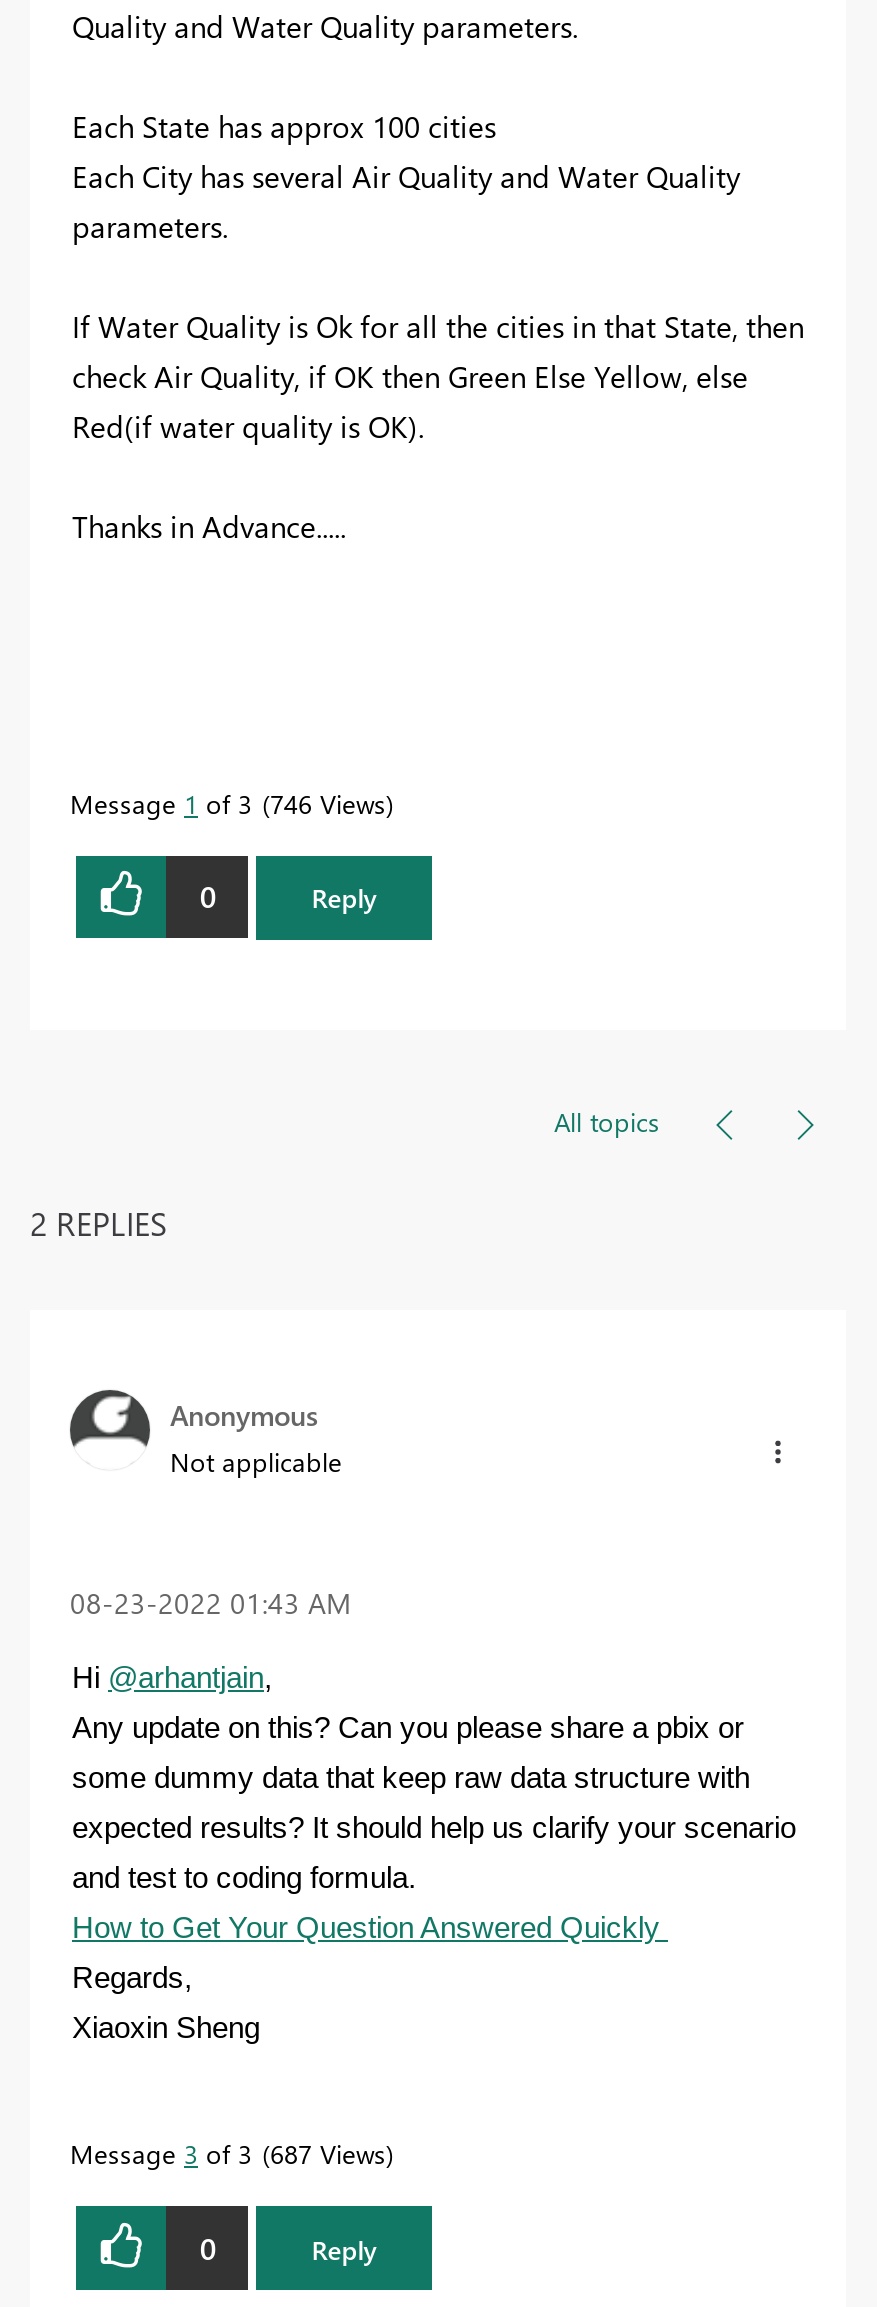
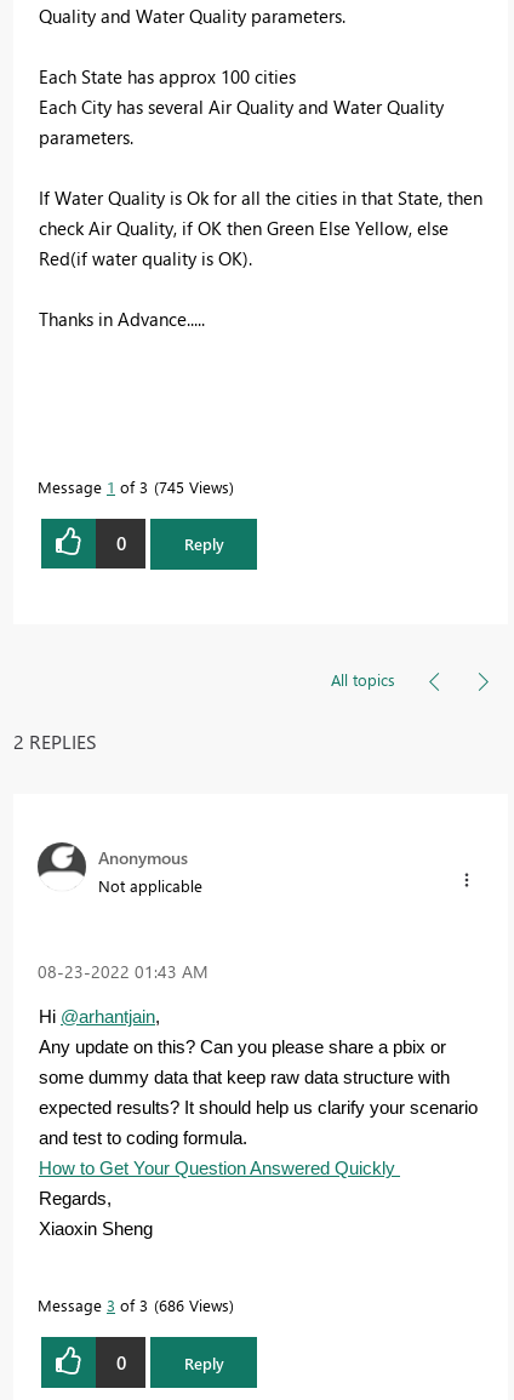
- Message 1 of 3 746 Views
+ Message 1 of 3 745 Views

- Message 3 of 3 687 Views
+ Message 3 of 3 686 Views
